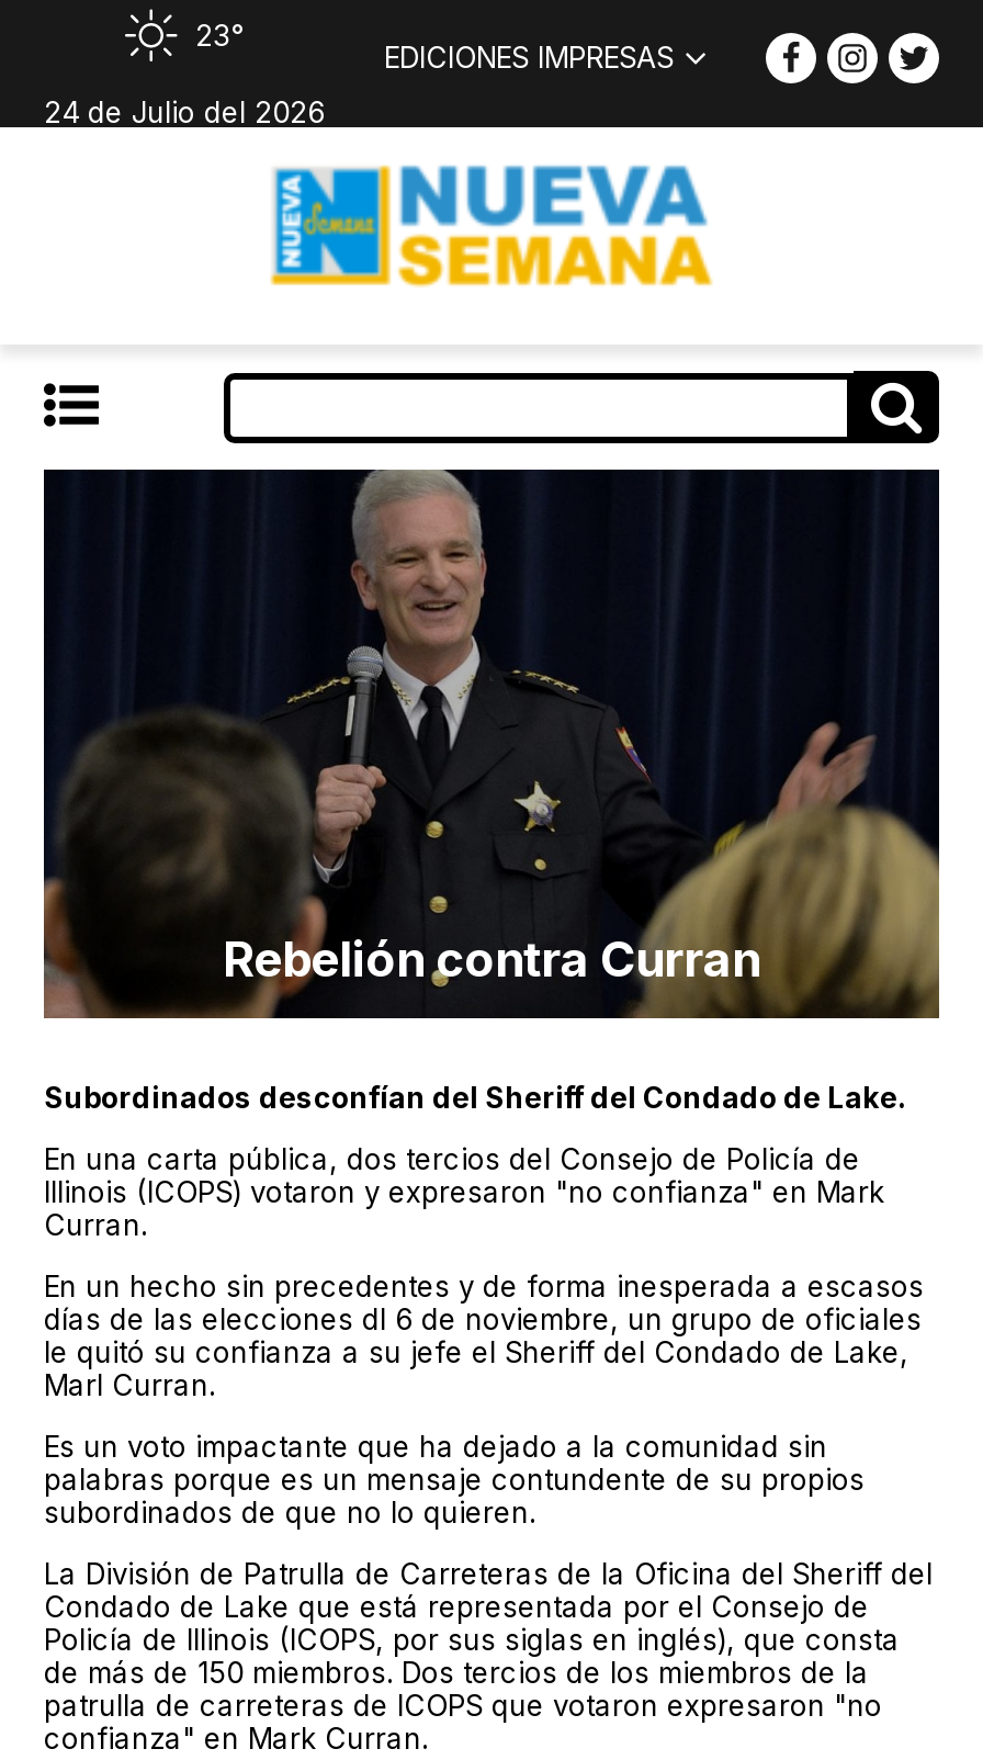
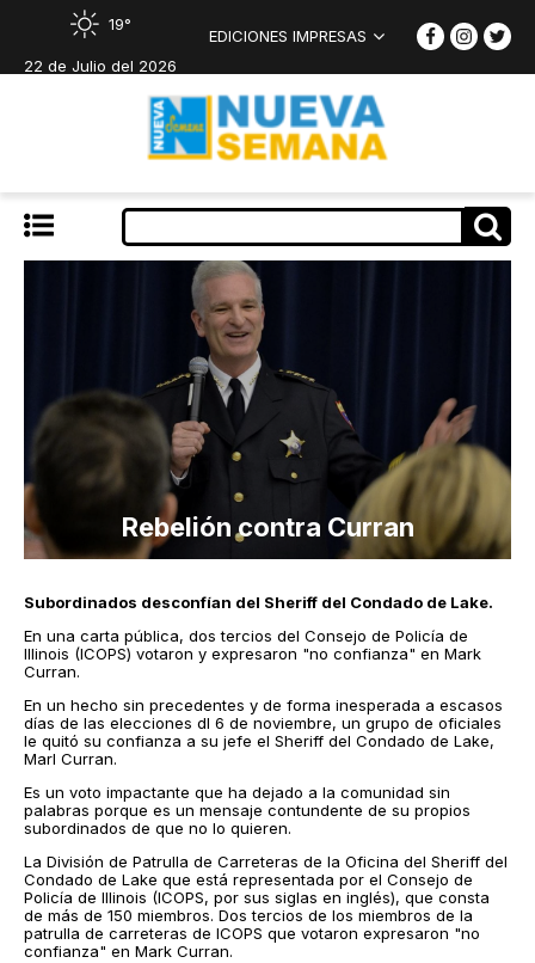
- 23°
+ 19°

- 24 de Julio del 2026
+ 22 de Julio del 2026
